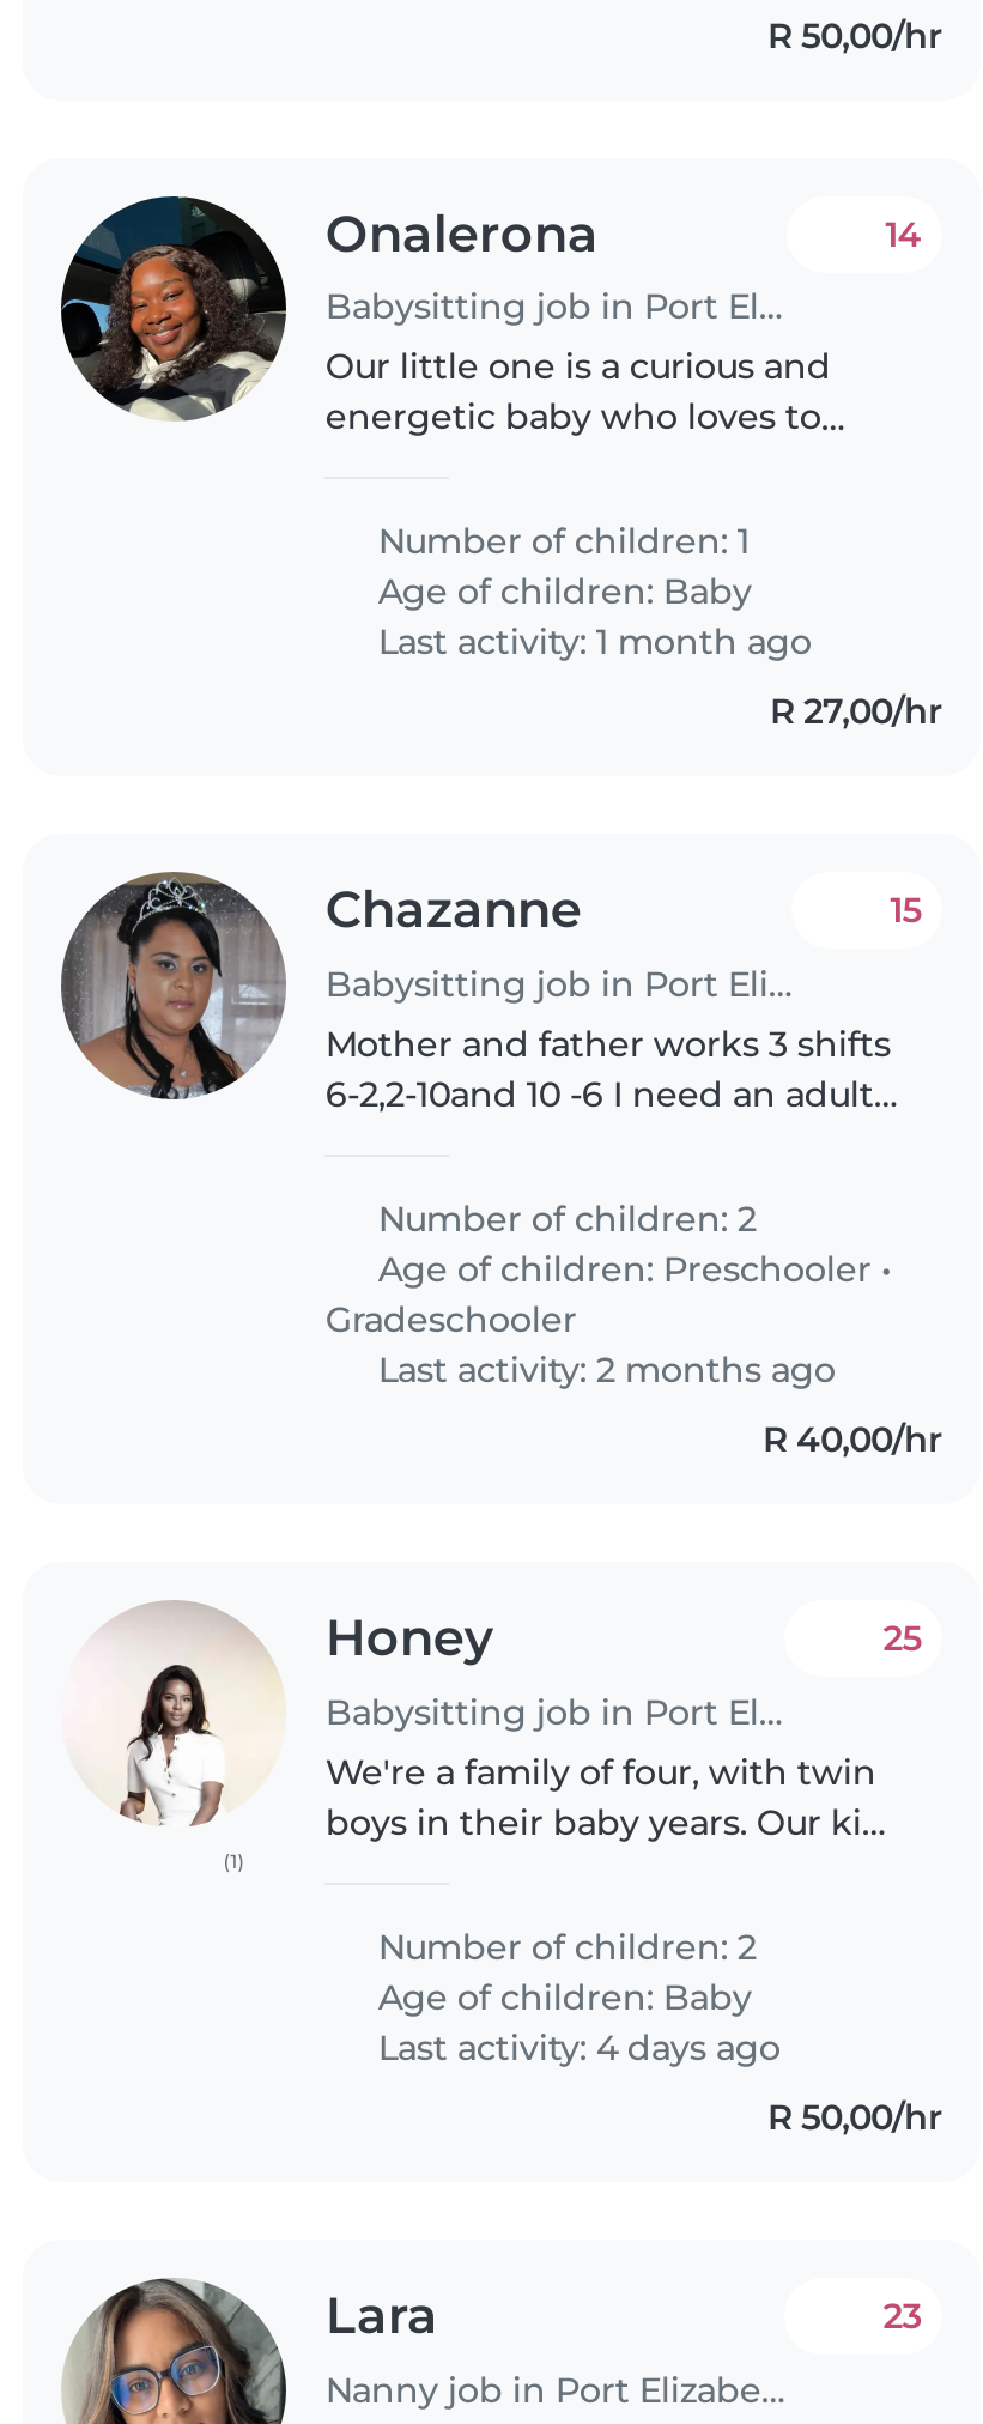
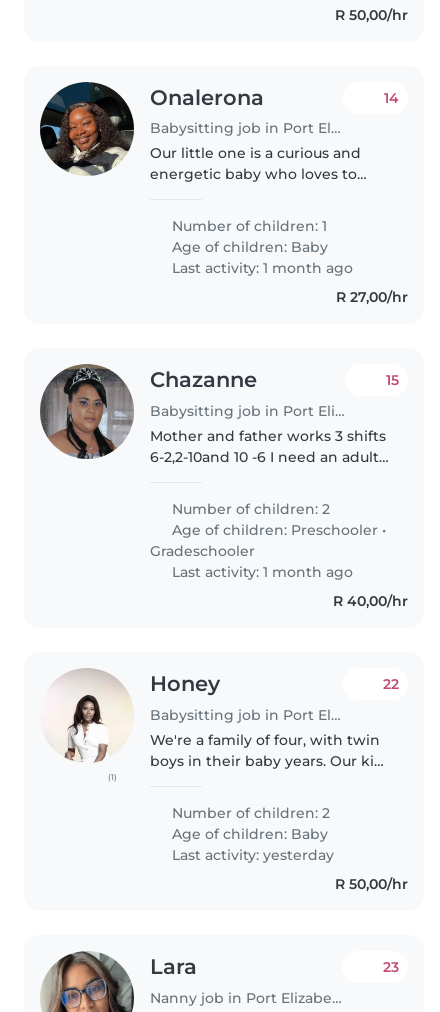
- Last activity: 2 months ago
+ Last activity: 1 month ago

- 25
+ 22

- Last activity: 4 days ago
+ Last activity: yesterday
